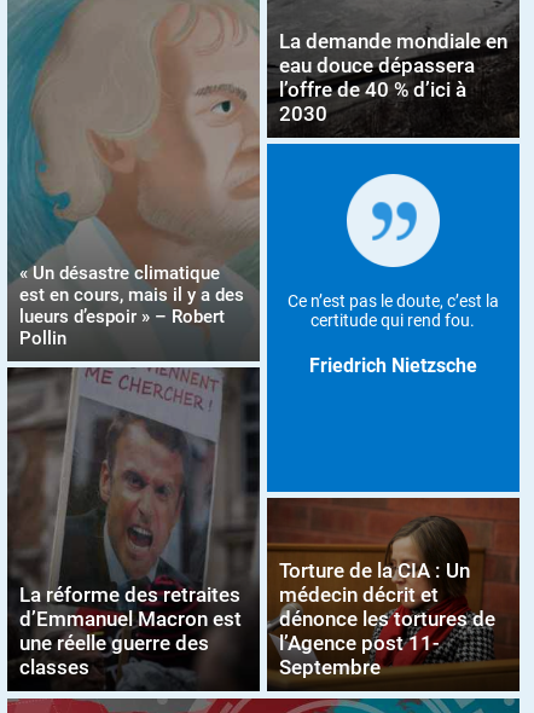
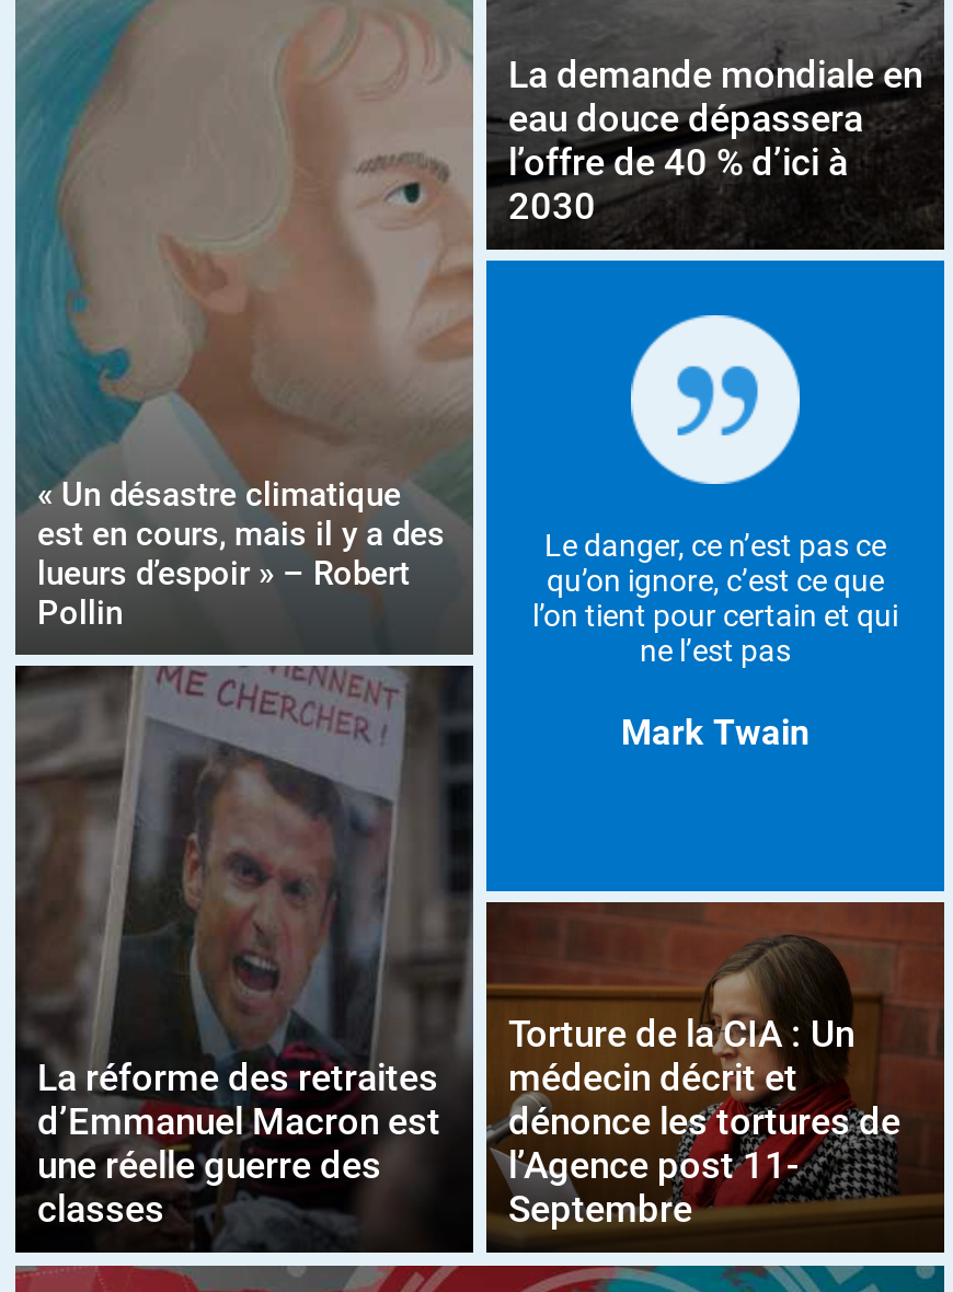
- Ce n’est pas le doute, c’est la
- certitude qui rend fou.
+ Le danger, ce n’est pas ce
+ qu’on ignore, c’est ce que
+ l’on tient pour certain et qui
+ ne l’est pas

- Friedrich Nietzsche
+ Mark Twain
